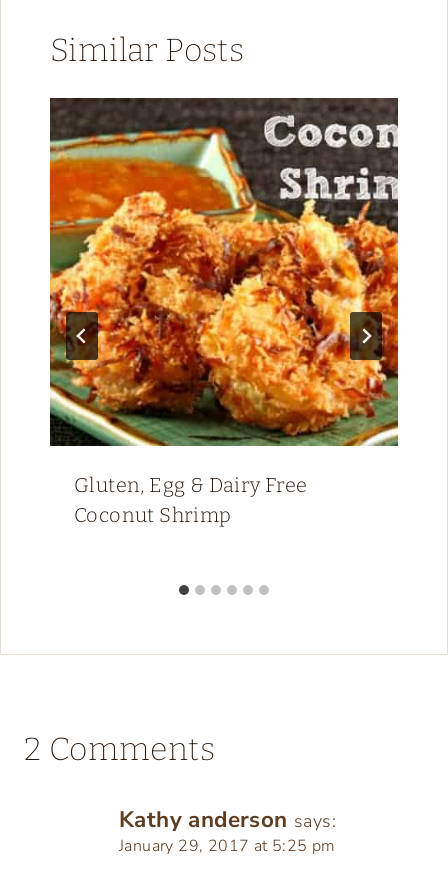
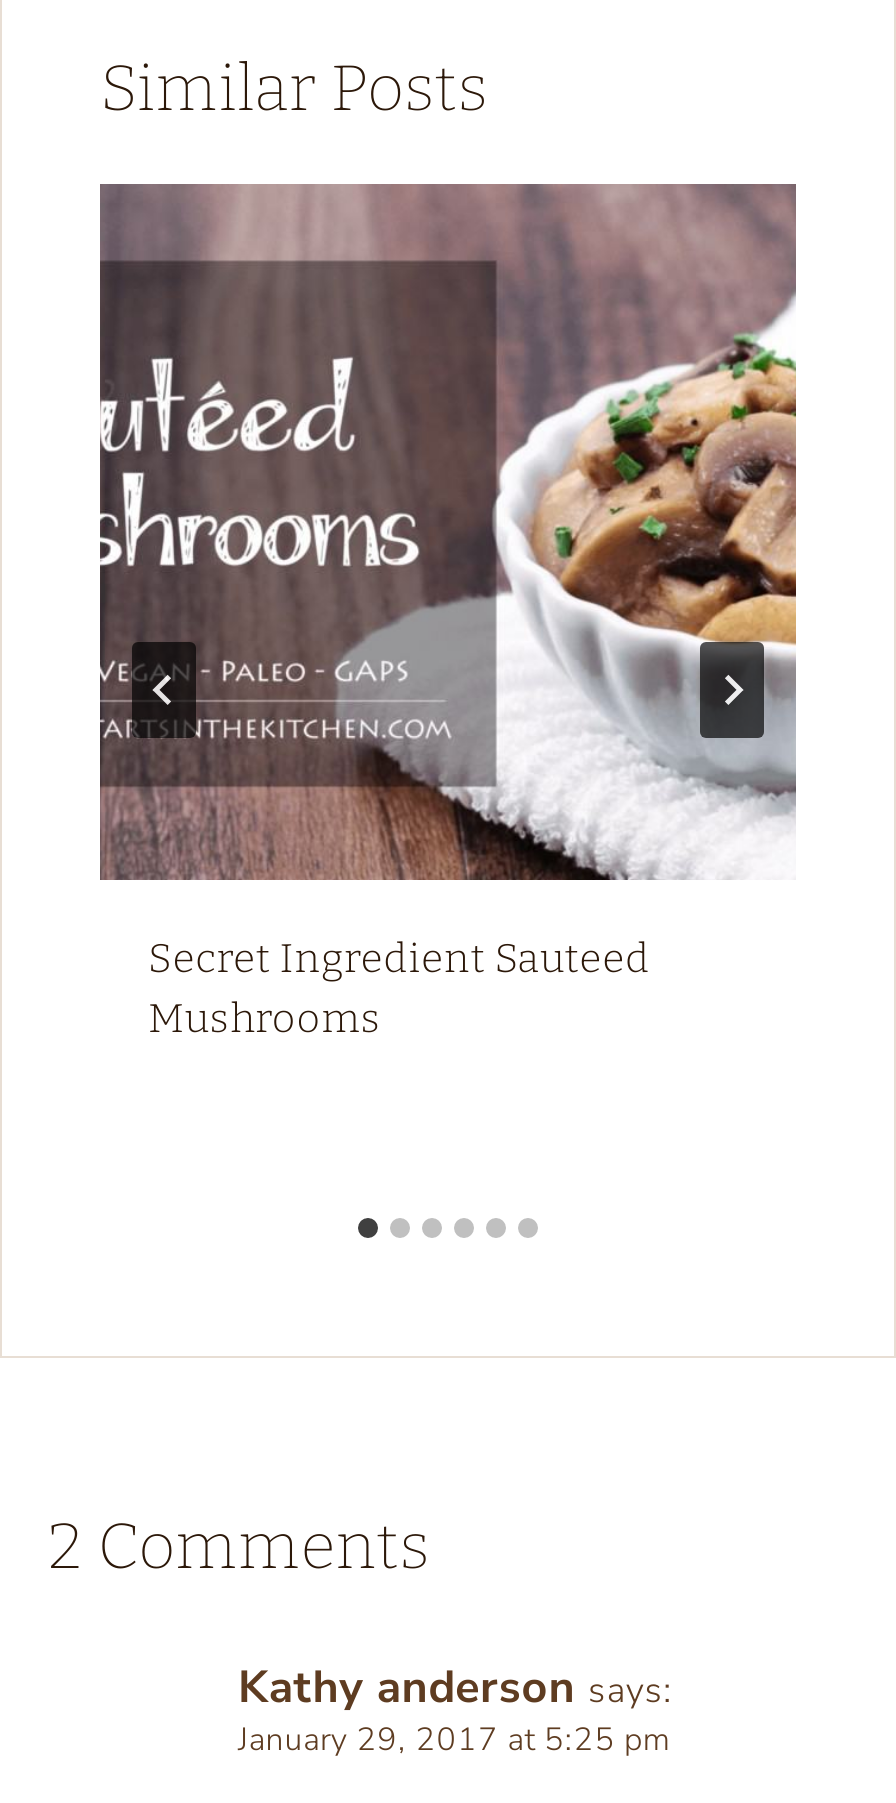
- [image]
- Gluten, Egg & Dairy Free
- Coconut Shrimp
+ [image]
+ Secret Ingredient Sauteed
+ Mushrooms
